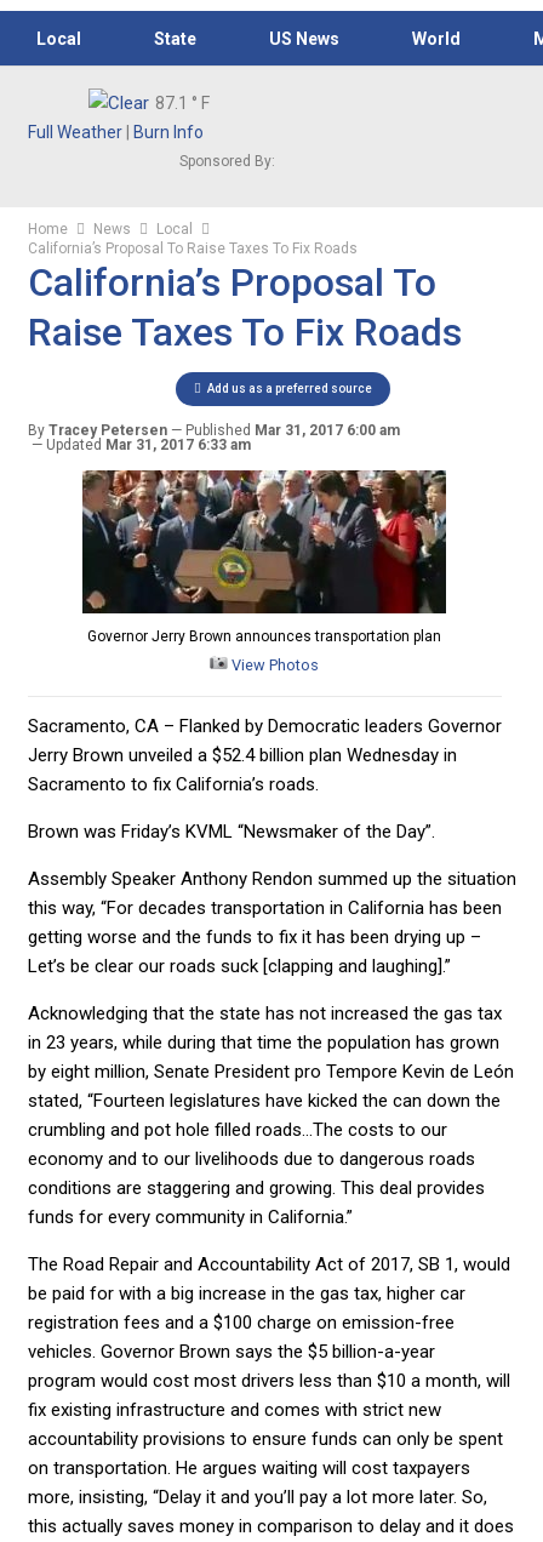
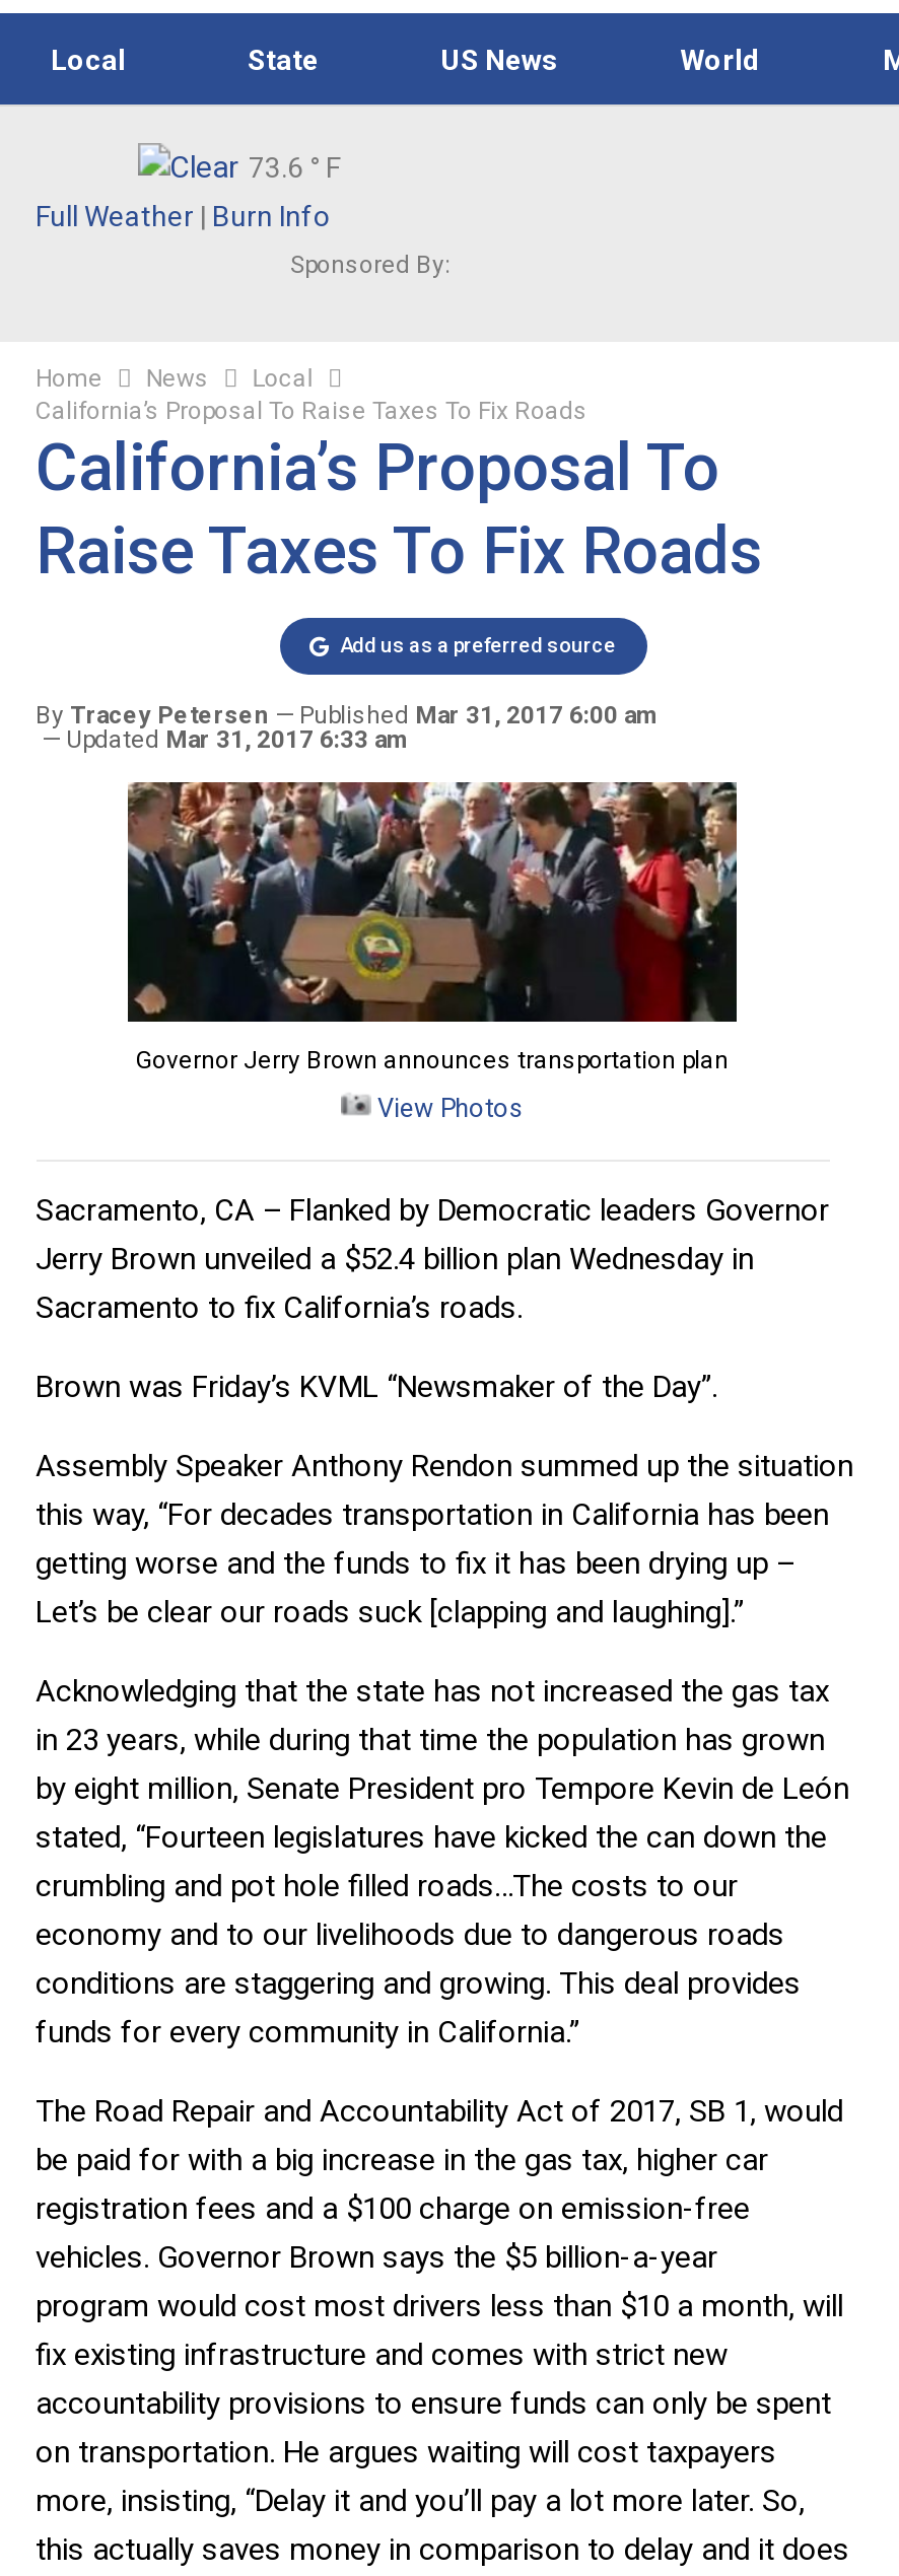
- 87.1 ° F
+ 73.6 ° F
